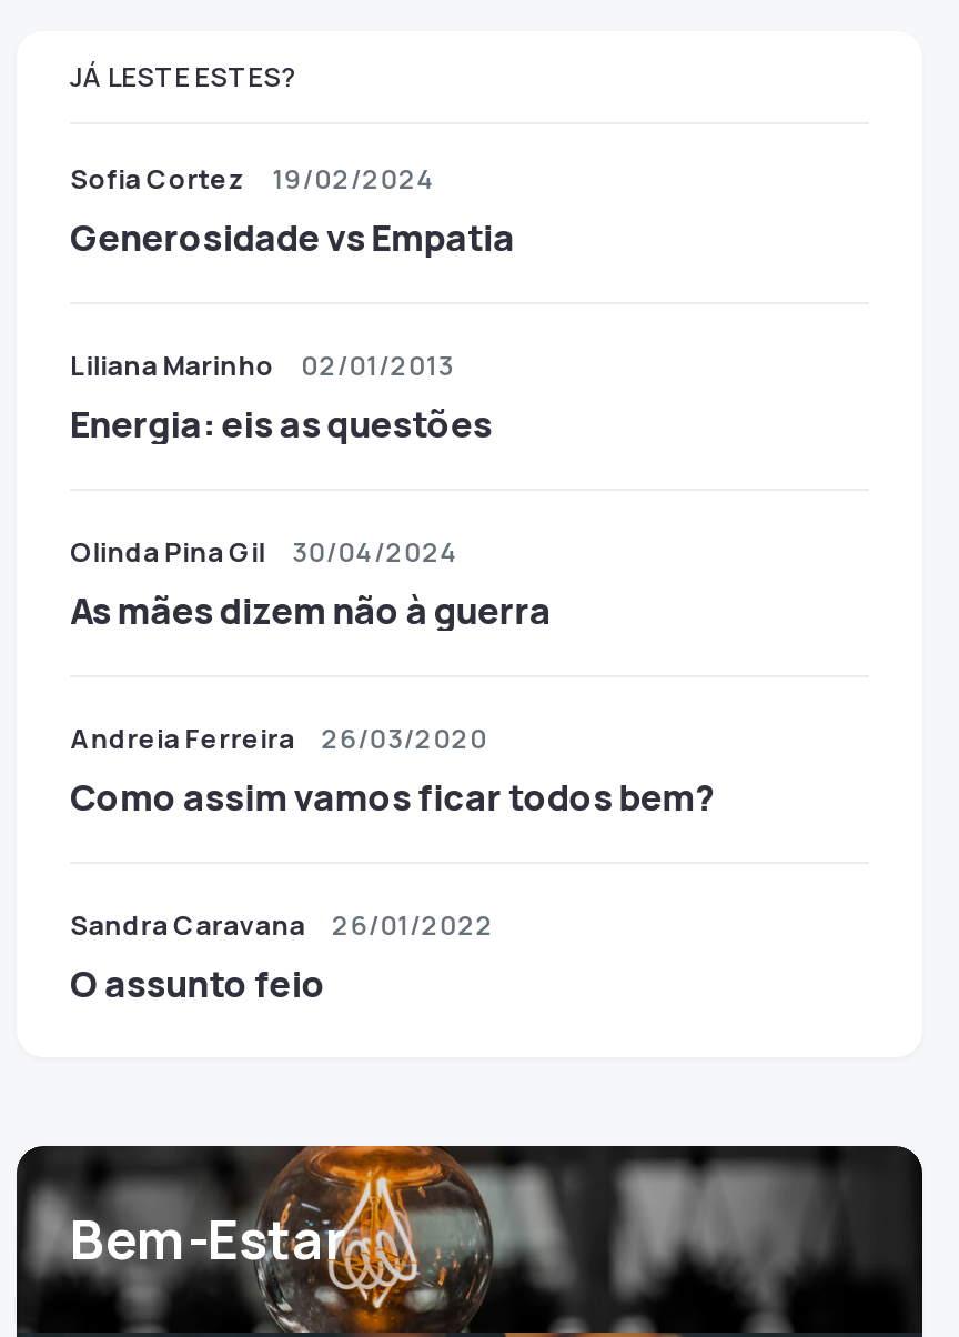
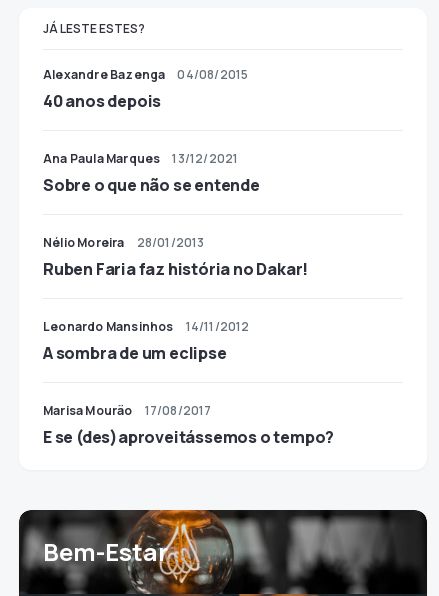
- Sofia Cortez
- 19/02/2024
- Generosidade vs Empatia
+ Alexandre Bazenga
+ 04/08/2015
+ 40 anos depois

- Liliana Marinho
- 02/01/2013
- Energia: eis as questões
+ Ana Paula Marques
+ 13/12/2021
+ Sobre o que não se entende

- Olinda Pina Gil
- 30/04/2024
- As mães dizem não à guerra
+ Nélio Moreira
+ 28/01/2013
+ Ruben Faria faz história no Dakar!

- Andreia Ferreira
- 26/03/2020
- Como assim vamos ficar todos bem?
+ Leonardo Mansinhos
+ 14/11/2012
+ A sombra de um eclipse

- Sandra Caravana
- 26/01/2022
- O assunto feio
+ Marisa Mourão
+ 17/08/2017
+ E se (des)aproveitássemos o tempo?
